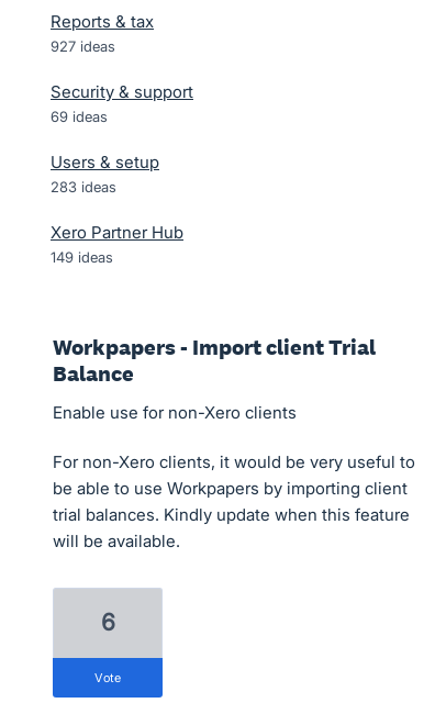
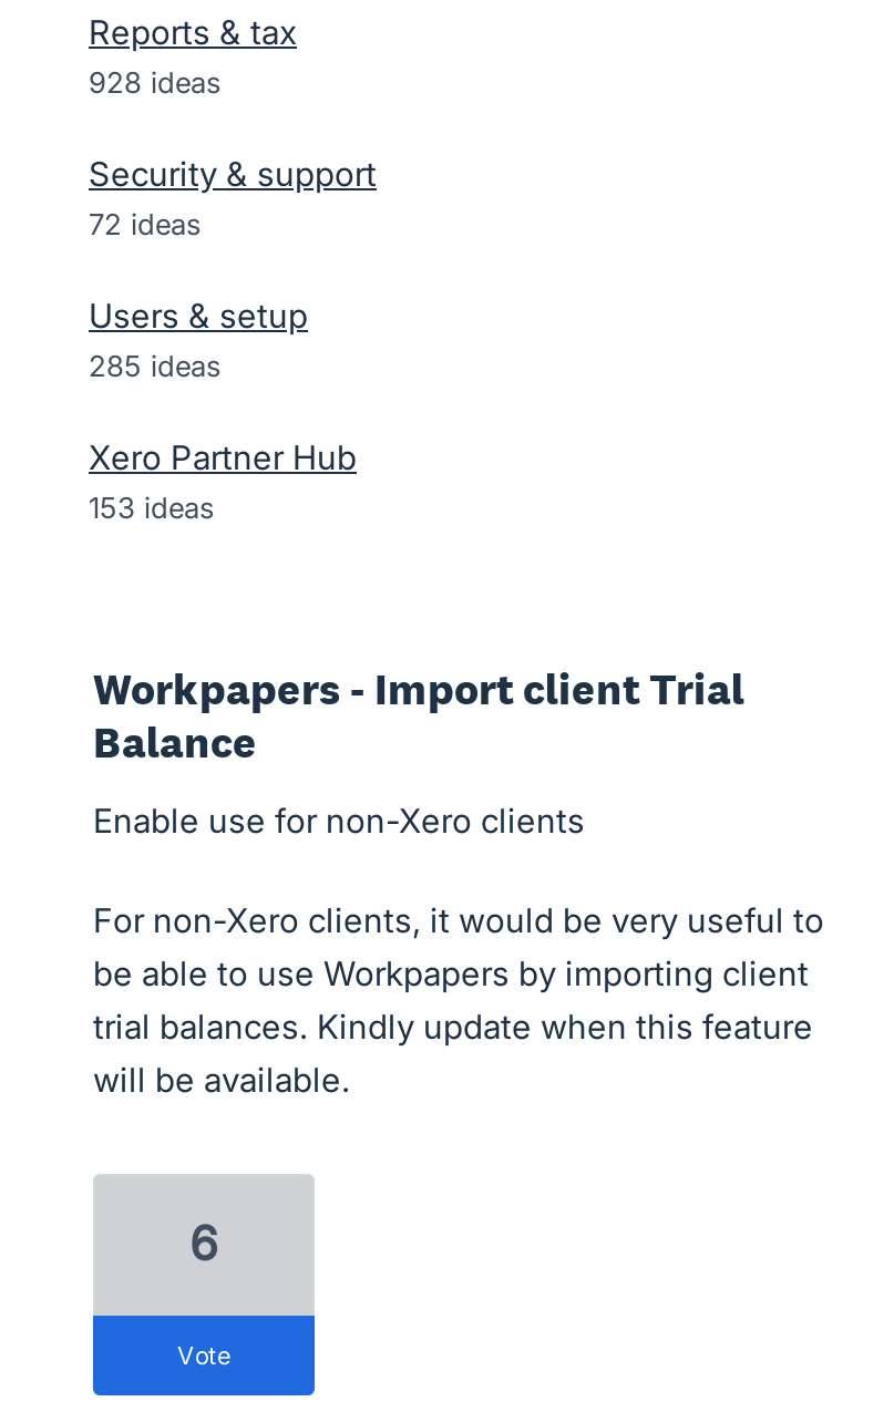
- 927 ideas
+ 928 ideas

- 69 ideas
+ 72 ideas

- 283 ideas
+ 285 ideas

- 149 ideas
+ 153 ideas
